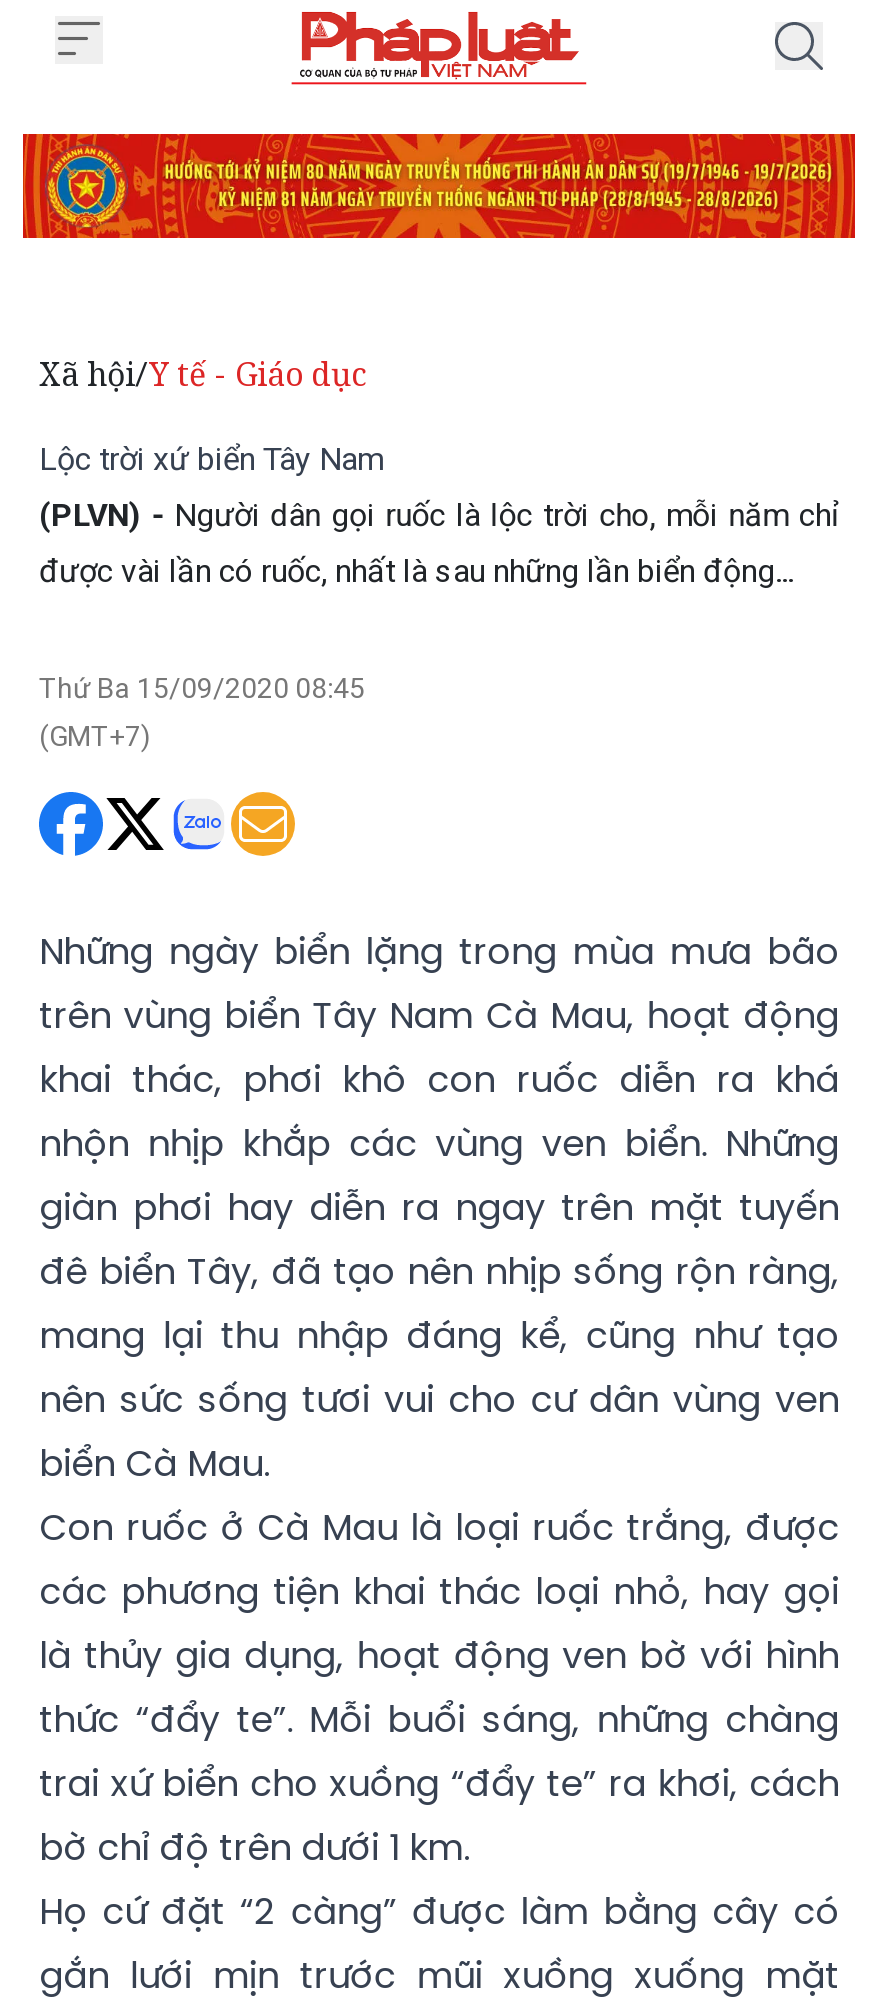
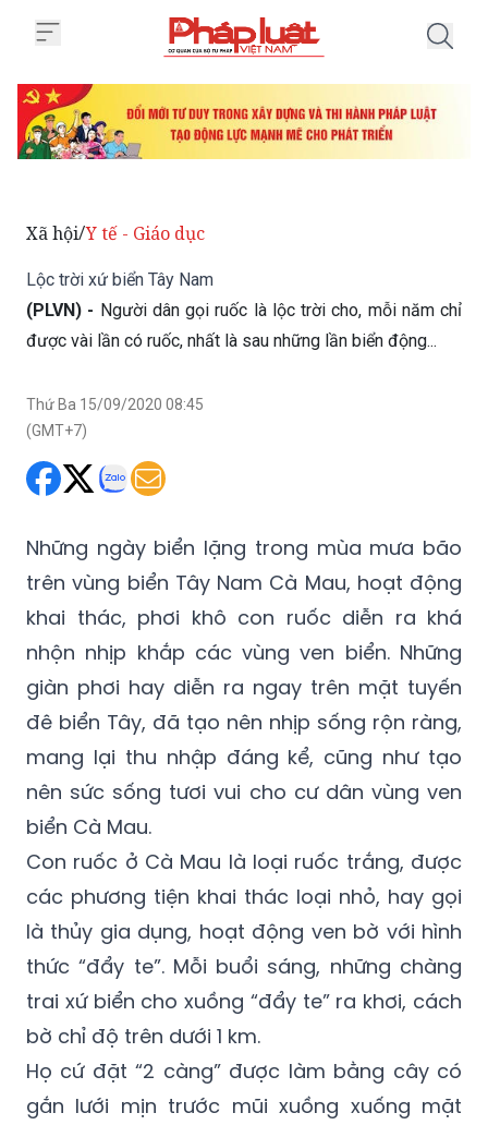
- [image]
+ [image]
